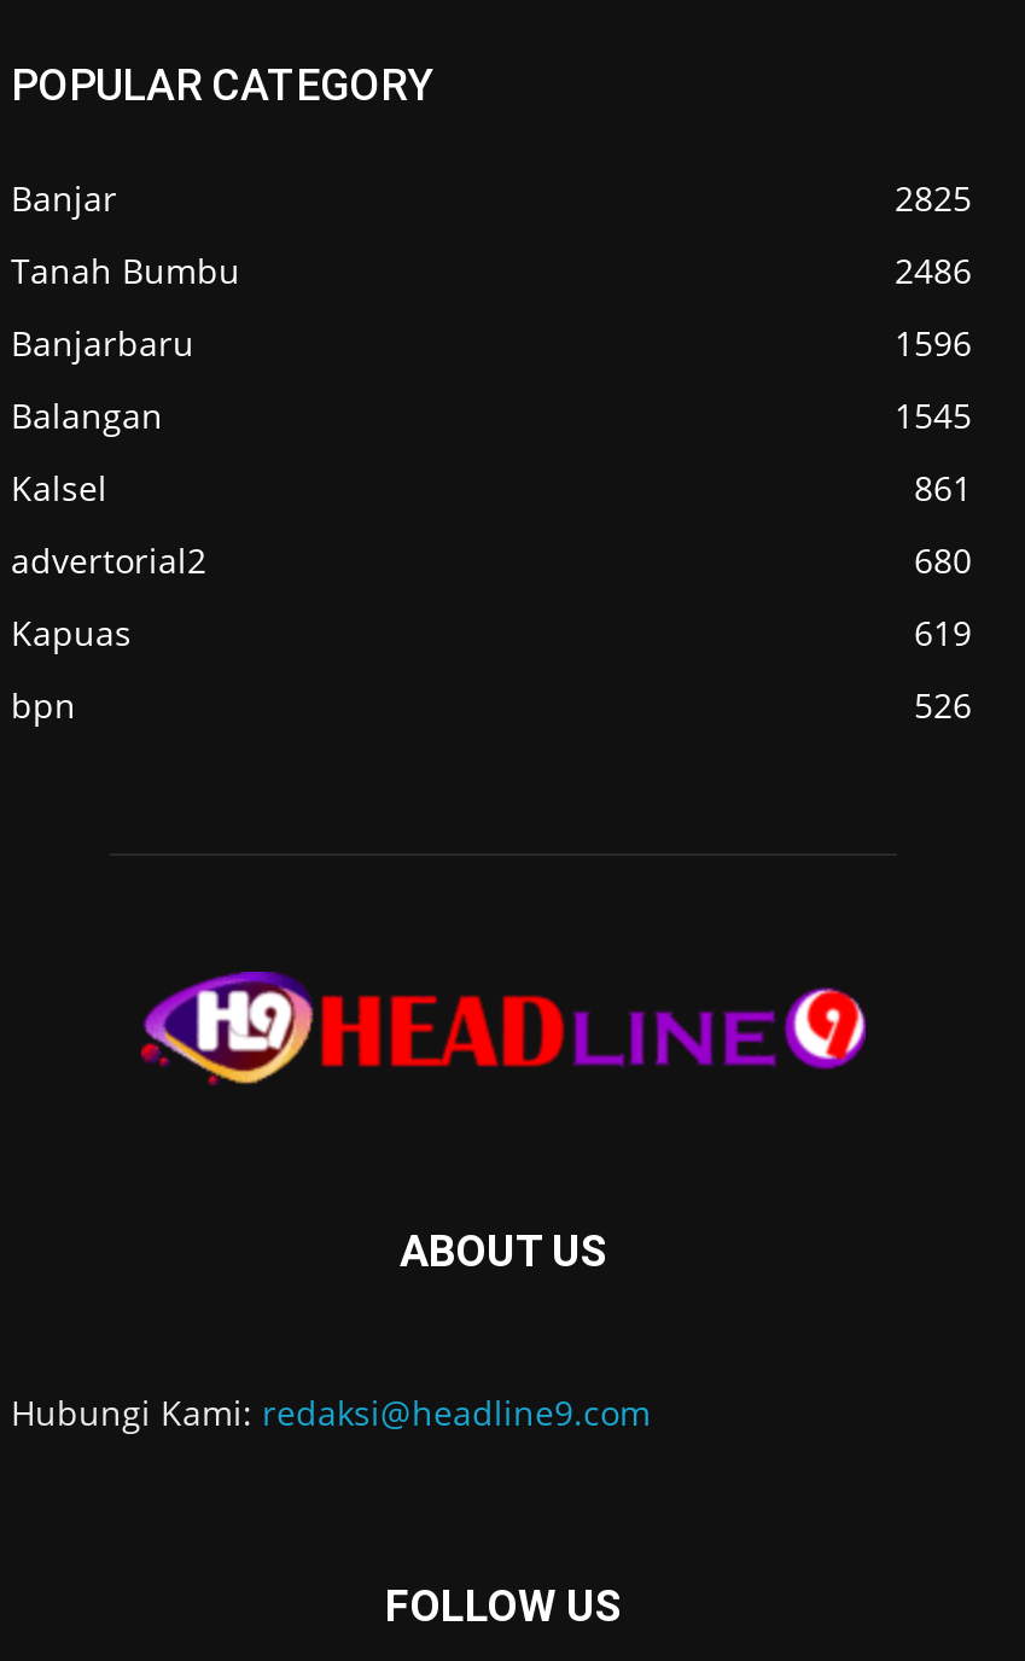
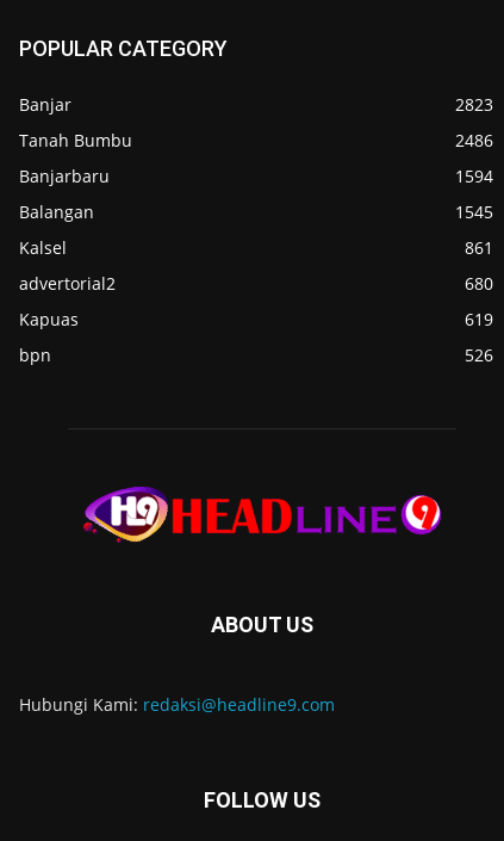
- 2825
+ 2823

- 1596
+ 1594
